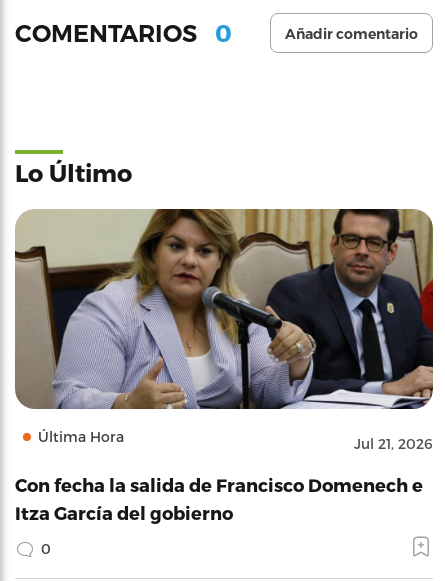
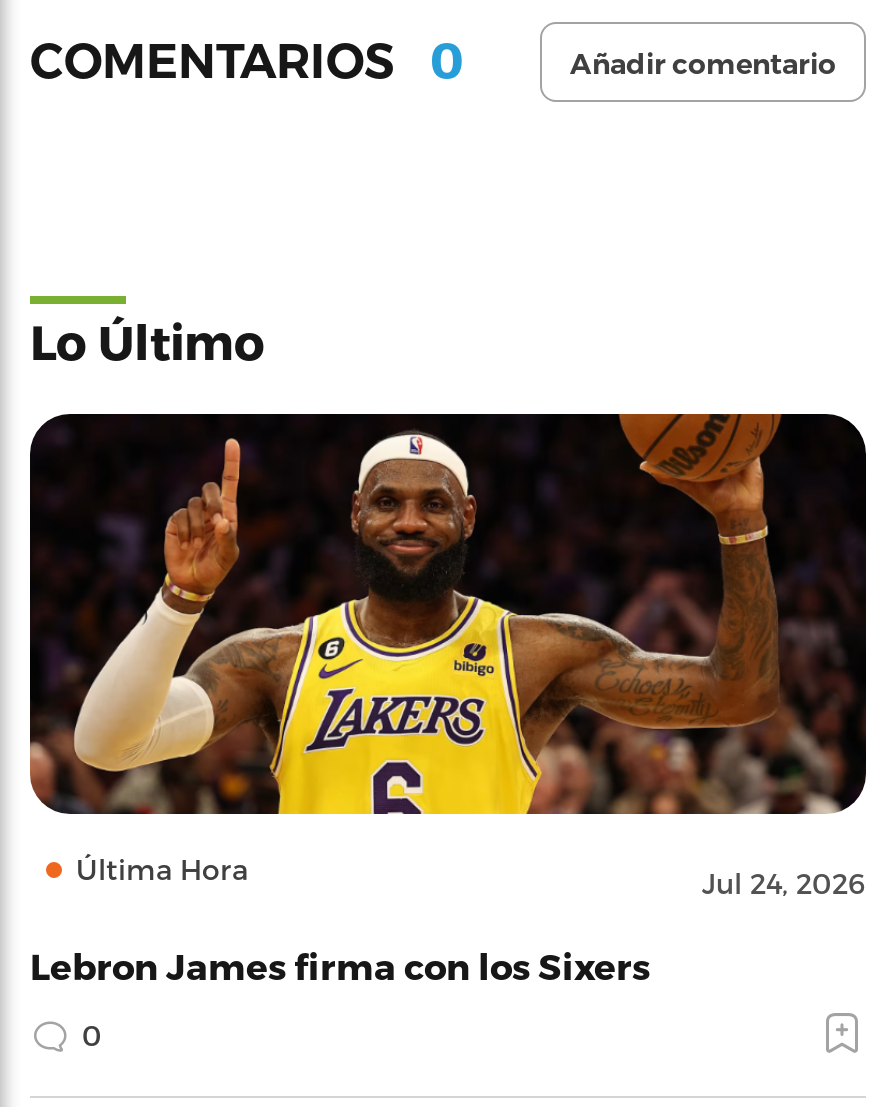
- [image]
- Jul 21, 2026
+ [image]
+ Jul 24, 2026

- Con fecha la salida de Francisco Domenech e
- Itza García del gobierno
+ Lebron James firma con los Sixers
